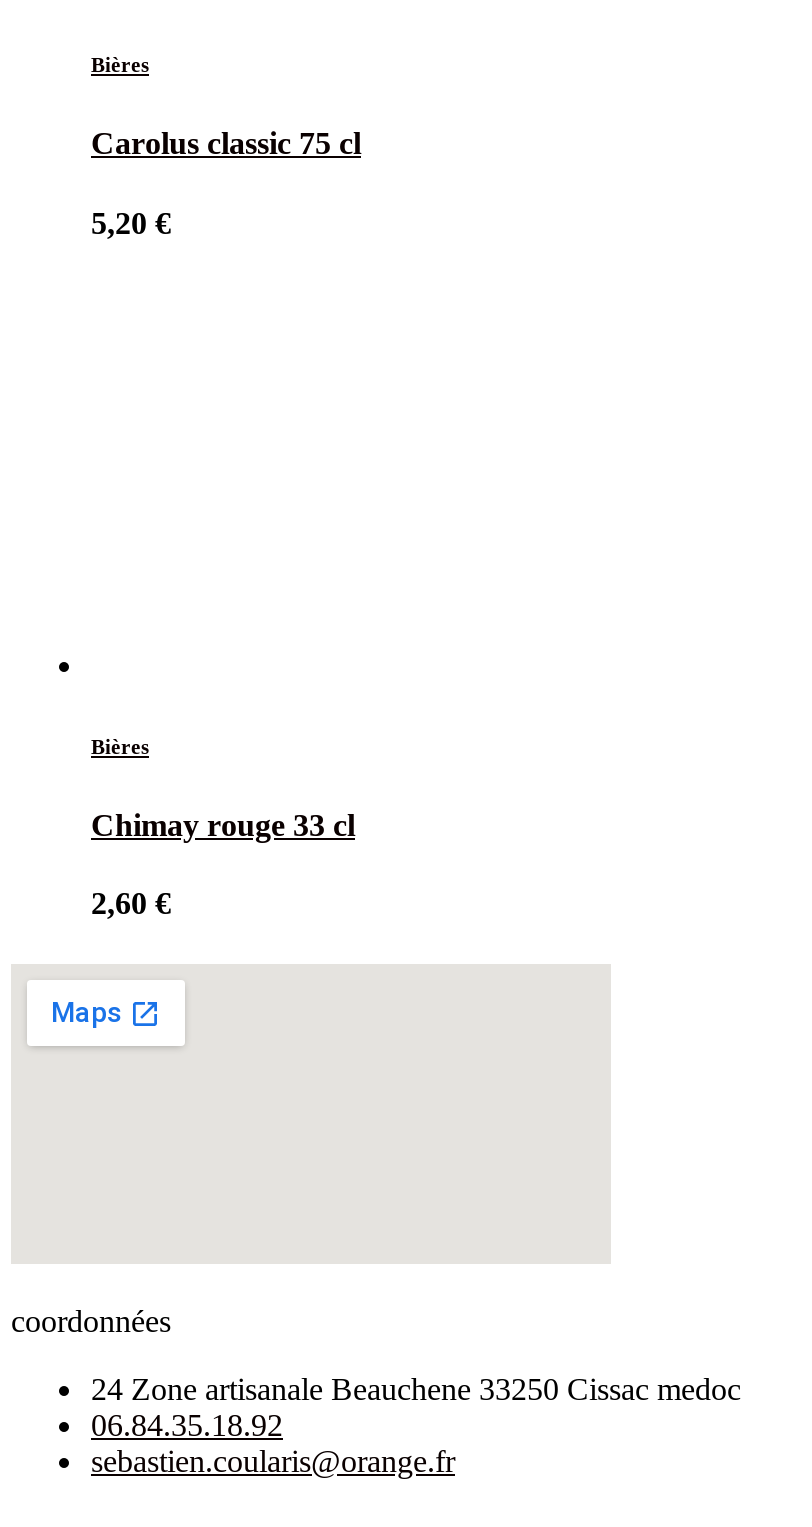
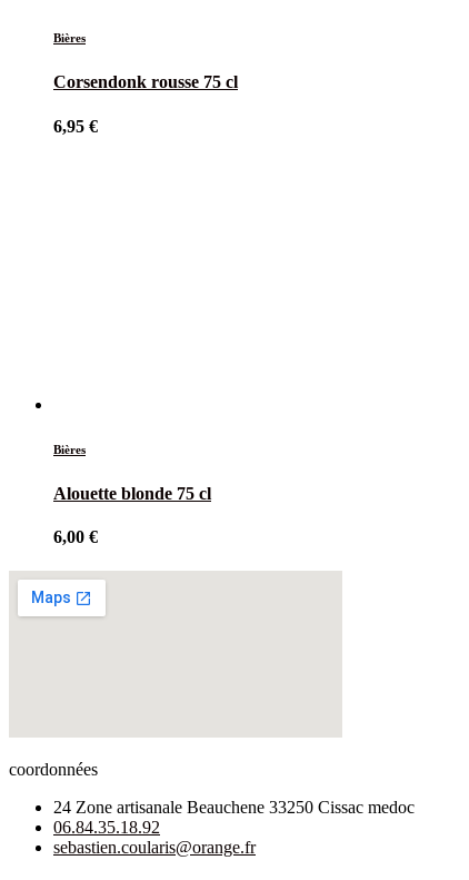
- Carolus classic 75 cl
+ Corsendonk rousse 75 cl

- 5,20 €
+ 6,95 €

- Chimay rouge 33 cl
+ Alouette blonde 75 cl

- 2,60 €
+ 6,00 €
